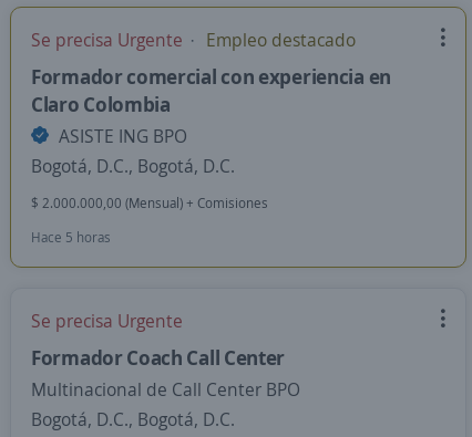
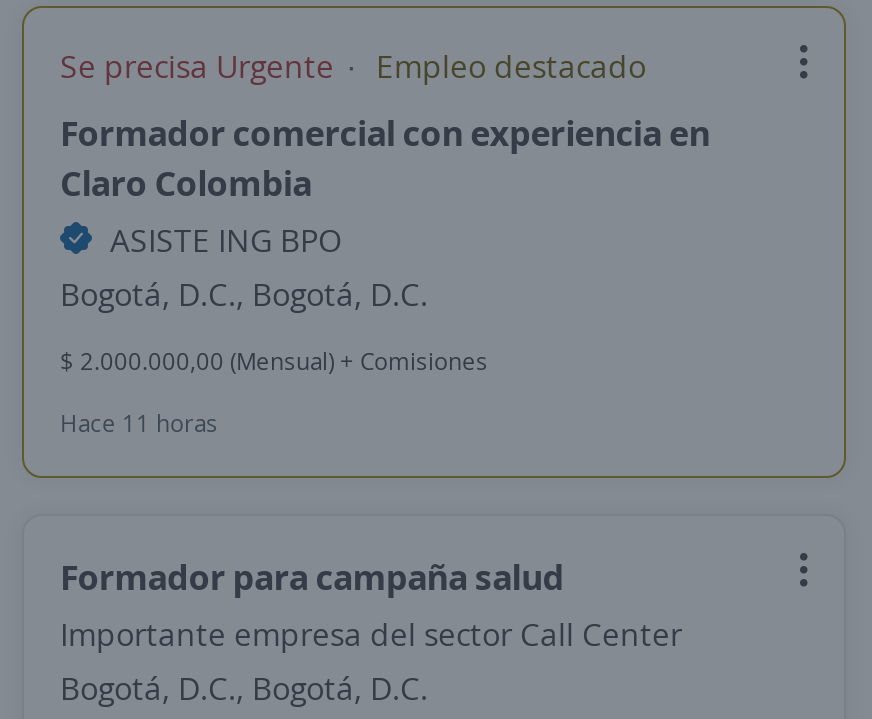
- Hace 5 horas
+ Hace 11 horas

- Se precisa Urgente
- Formador Coach Call Center
- Multinacional de Call Center BPO
+ Formador para campaña salud
+ Importante empresa del sector Call Center
